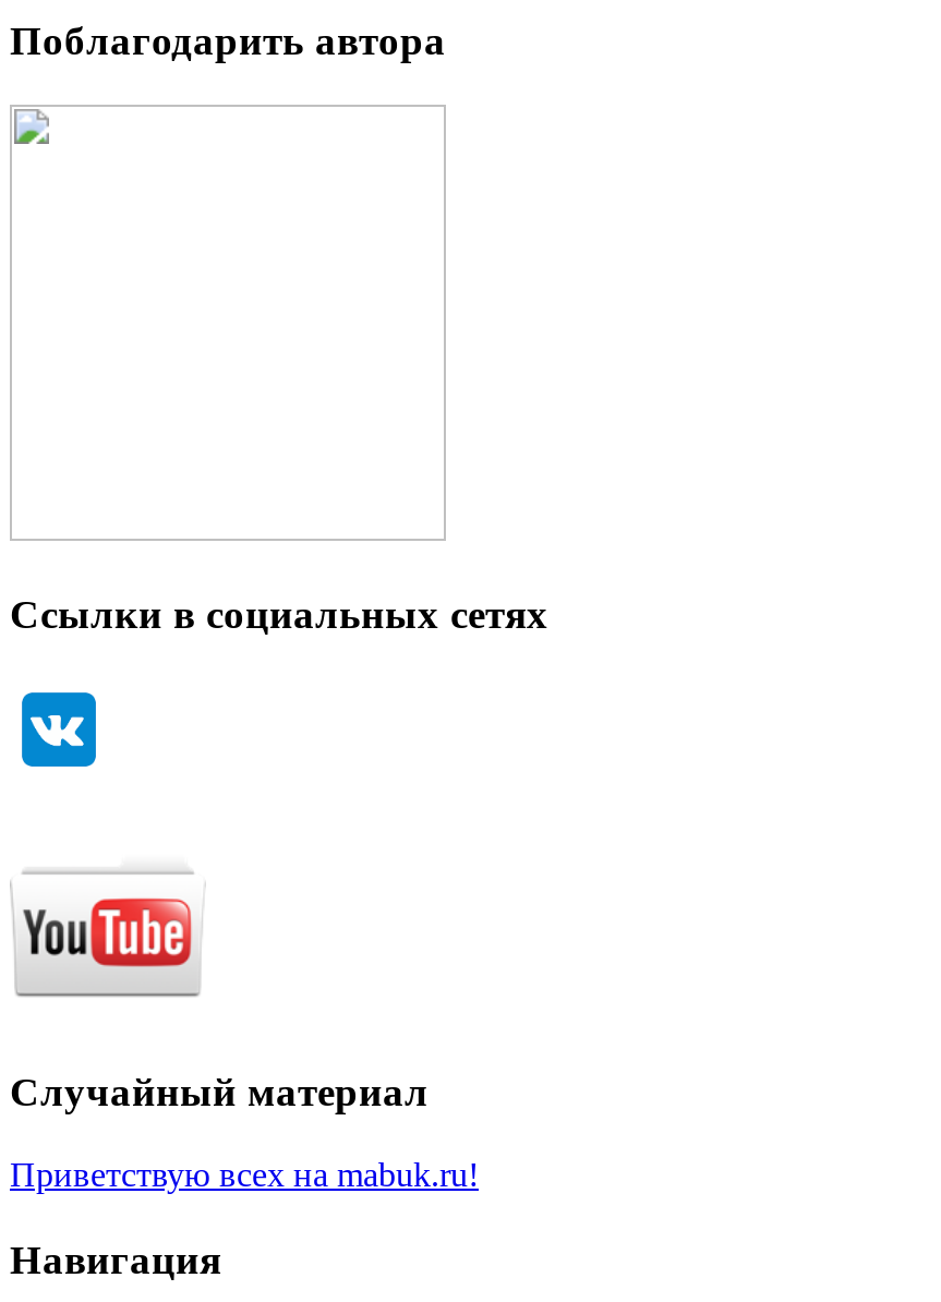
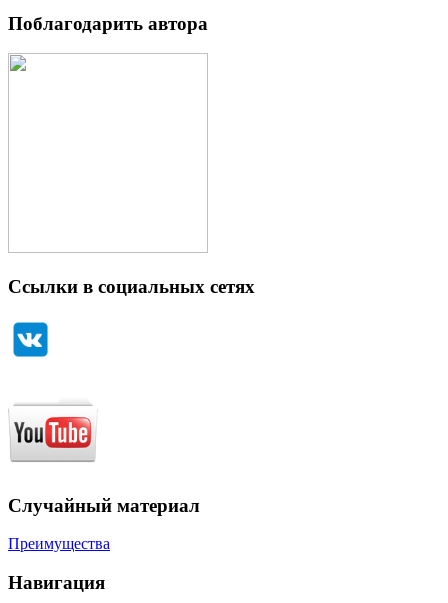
- Приветствую всех на mabuk.ru!
+ Преимущества
